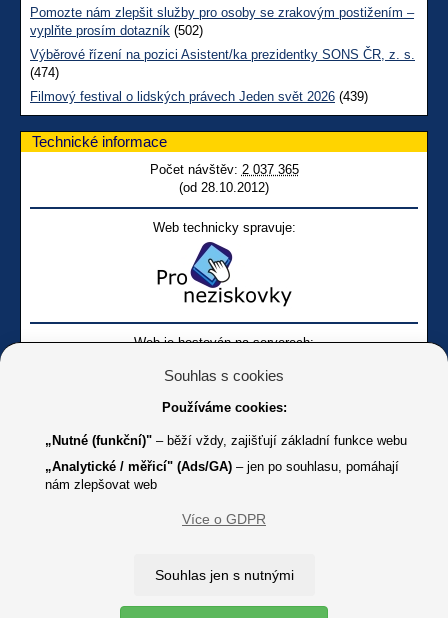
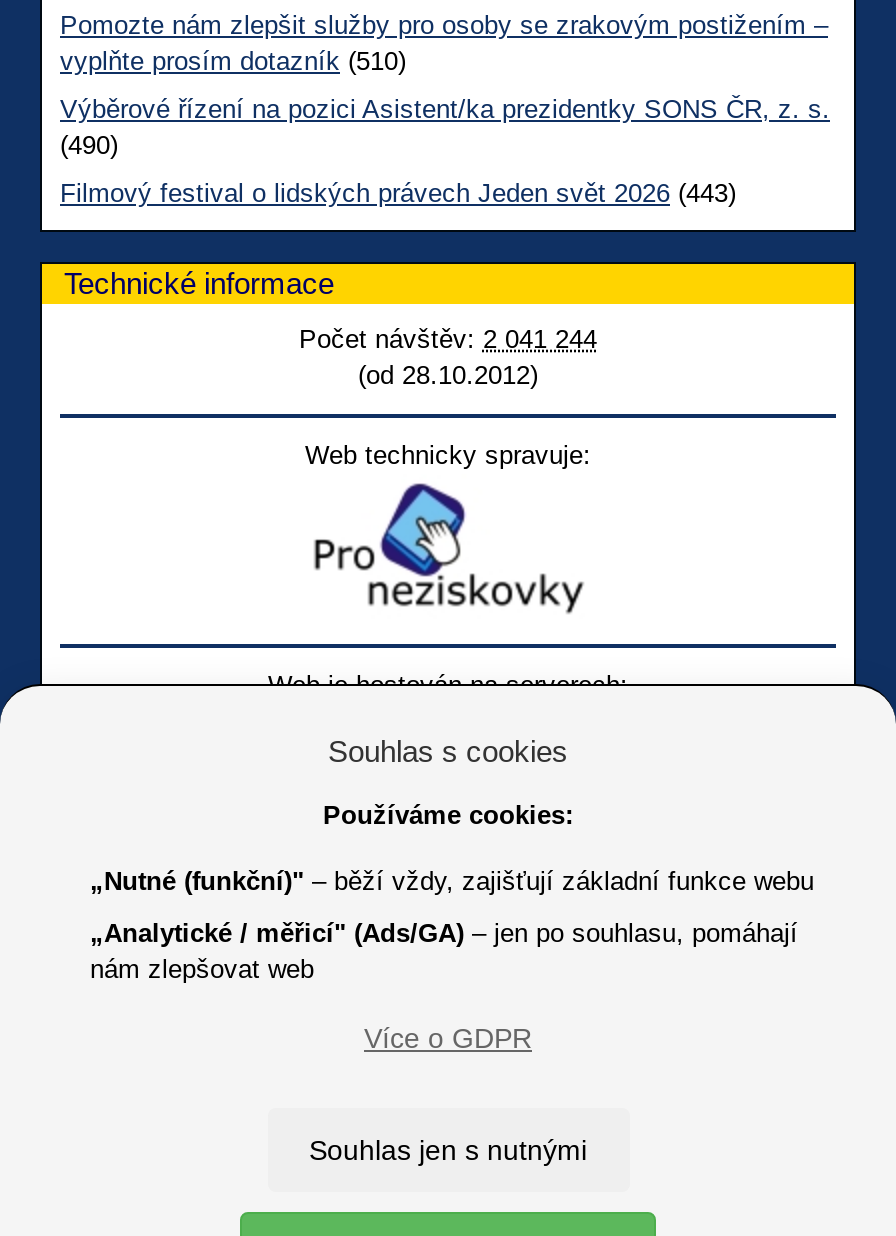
- vyplňte prosím dotazník (502)
+ vyplňte prosím dotazník (510)

- (474)
+ (490)

- Filmový festival o lidských právech Jeden svět 2026 (439)
+ Filmový festival o lidských právech Jeden svět 2026 (443)

- Počet návštěv: 2 037 365
+ Počet návštěv: 2 041 244
